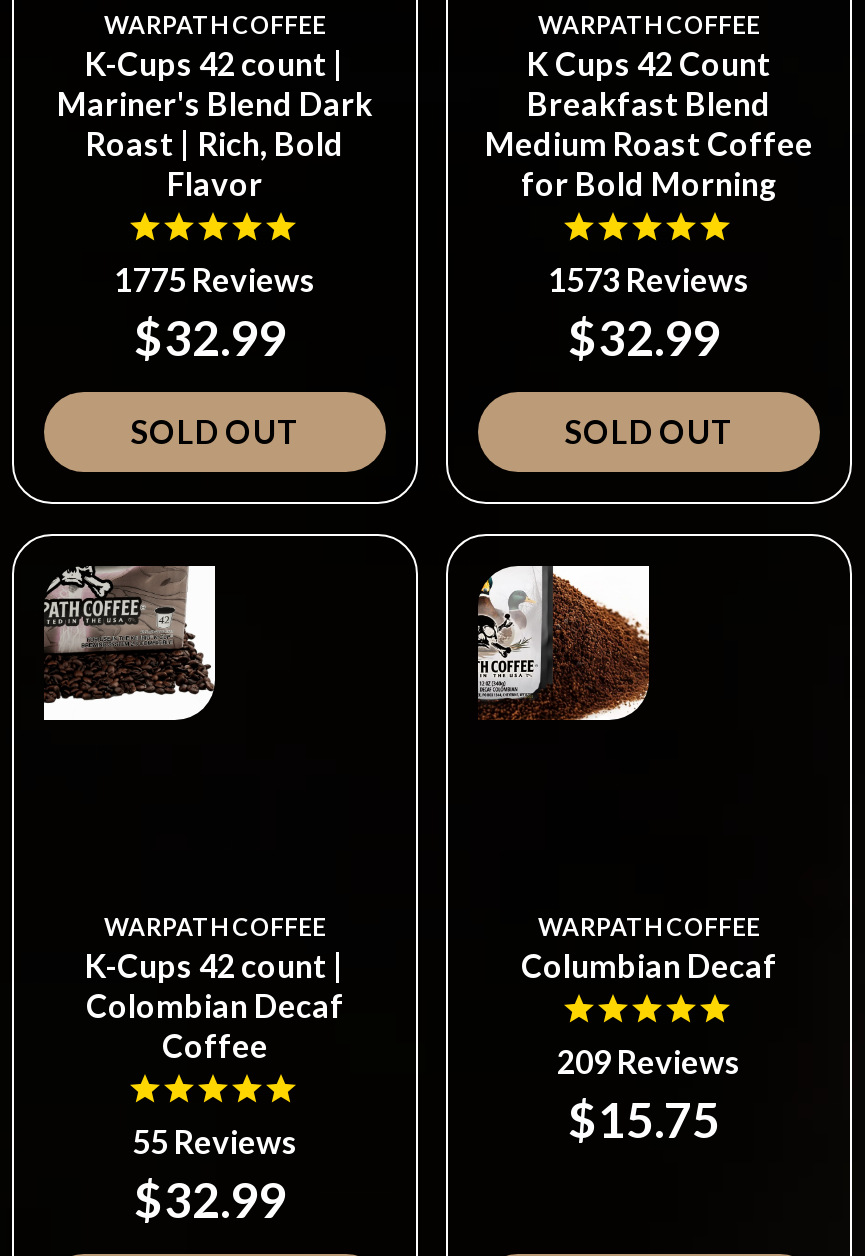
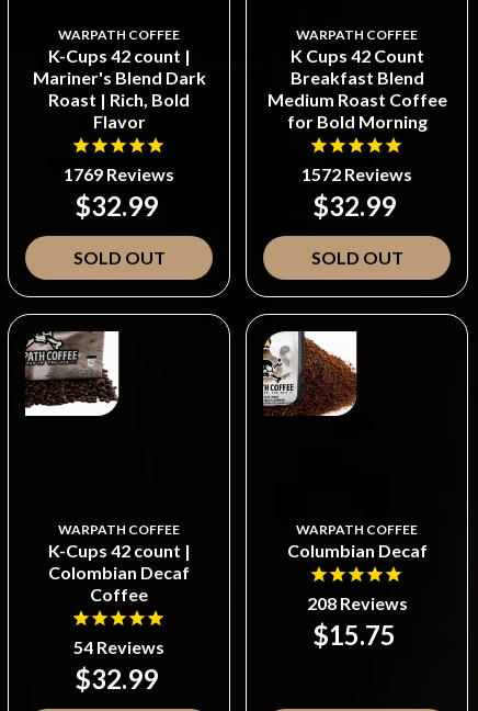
- 1775 Reviews
+ 1769 Reviews

- 1573 Reviews
+ 1572 Reviews

- 209 Reviews
+ 208 Reviews

- 55 Reviews
+ 54 Reviews
